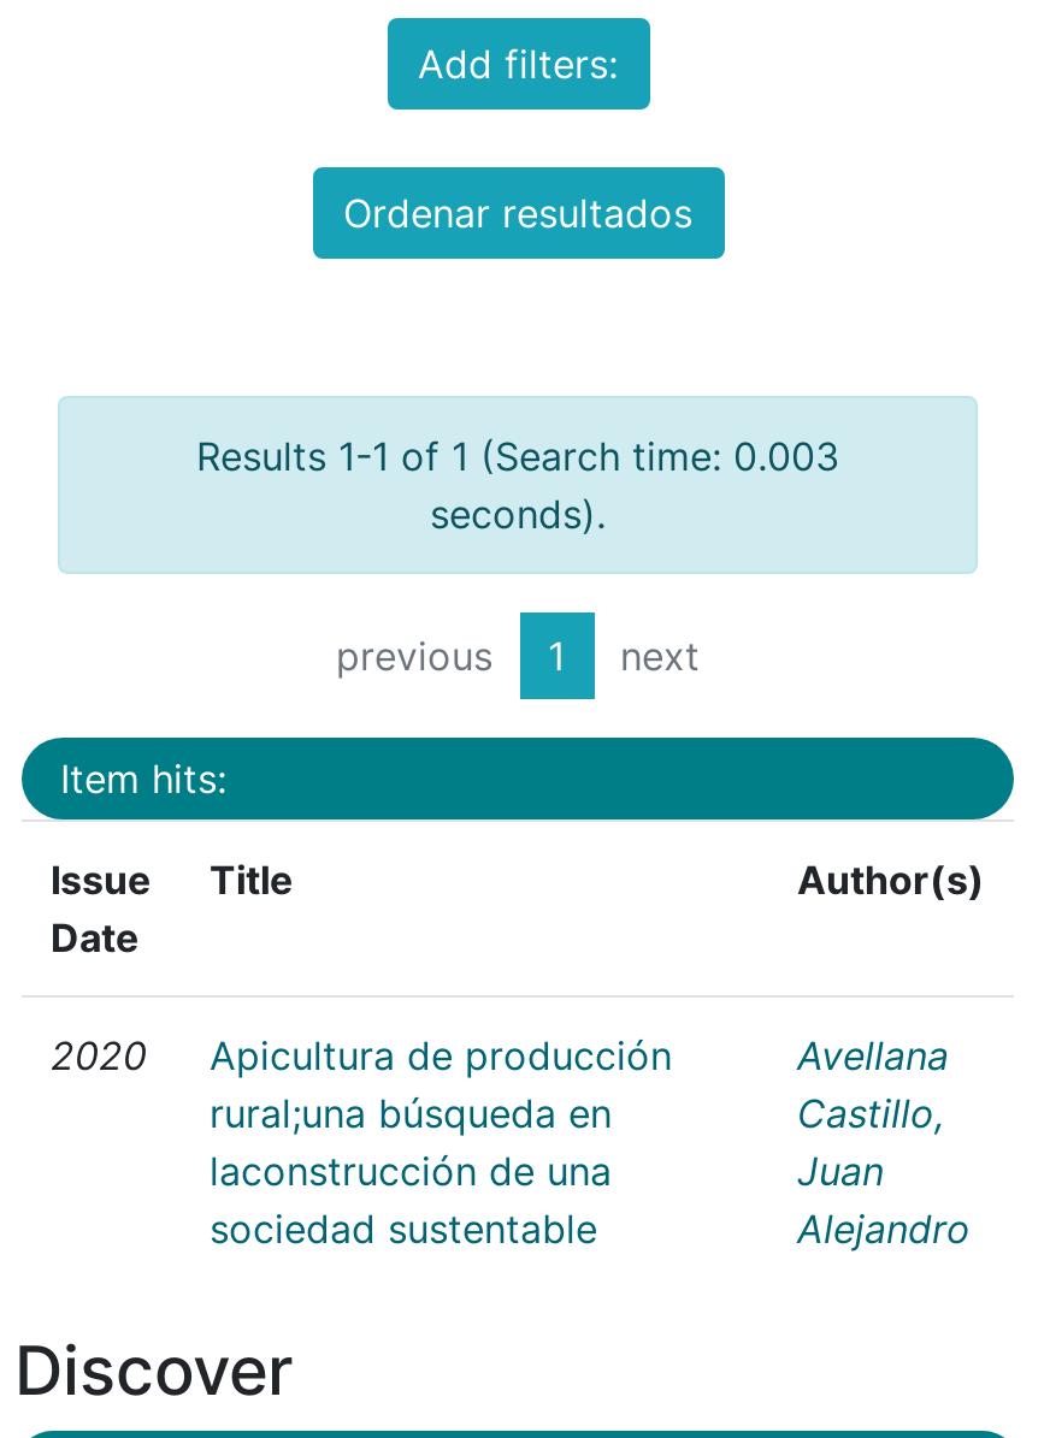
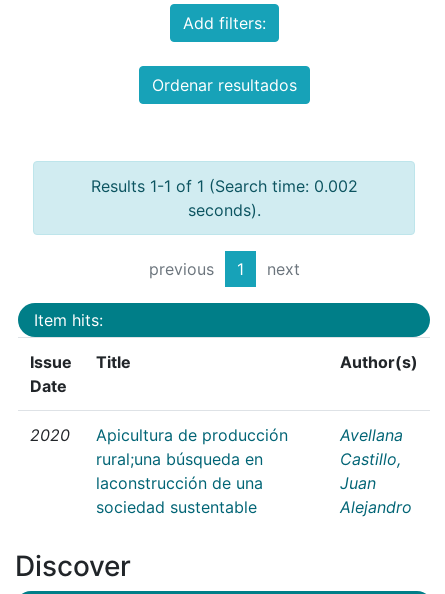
- Results 1-1 of 1 (Search time: 0.003
+ Results 1-1 of 1 (Search time: 0.002
